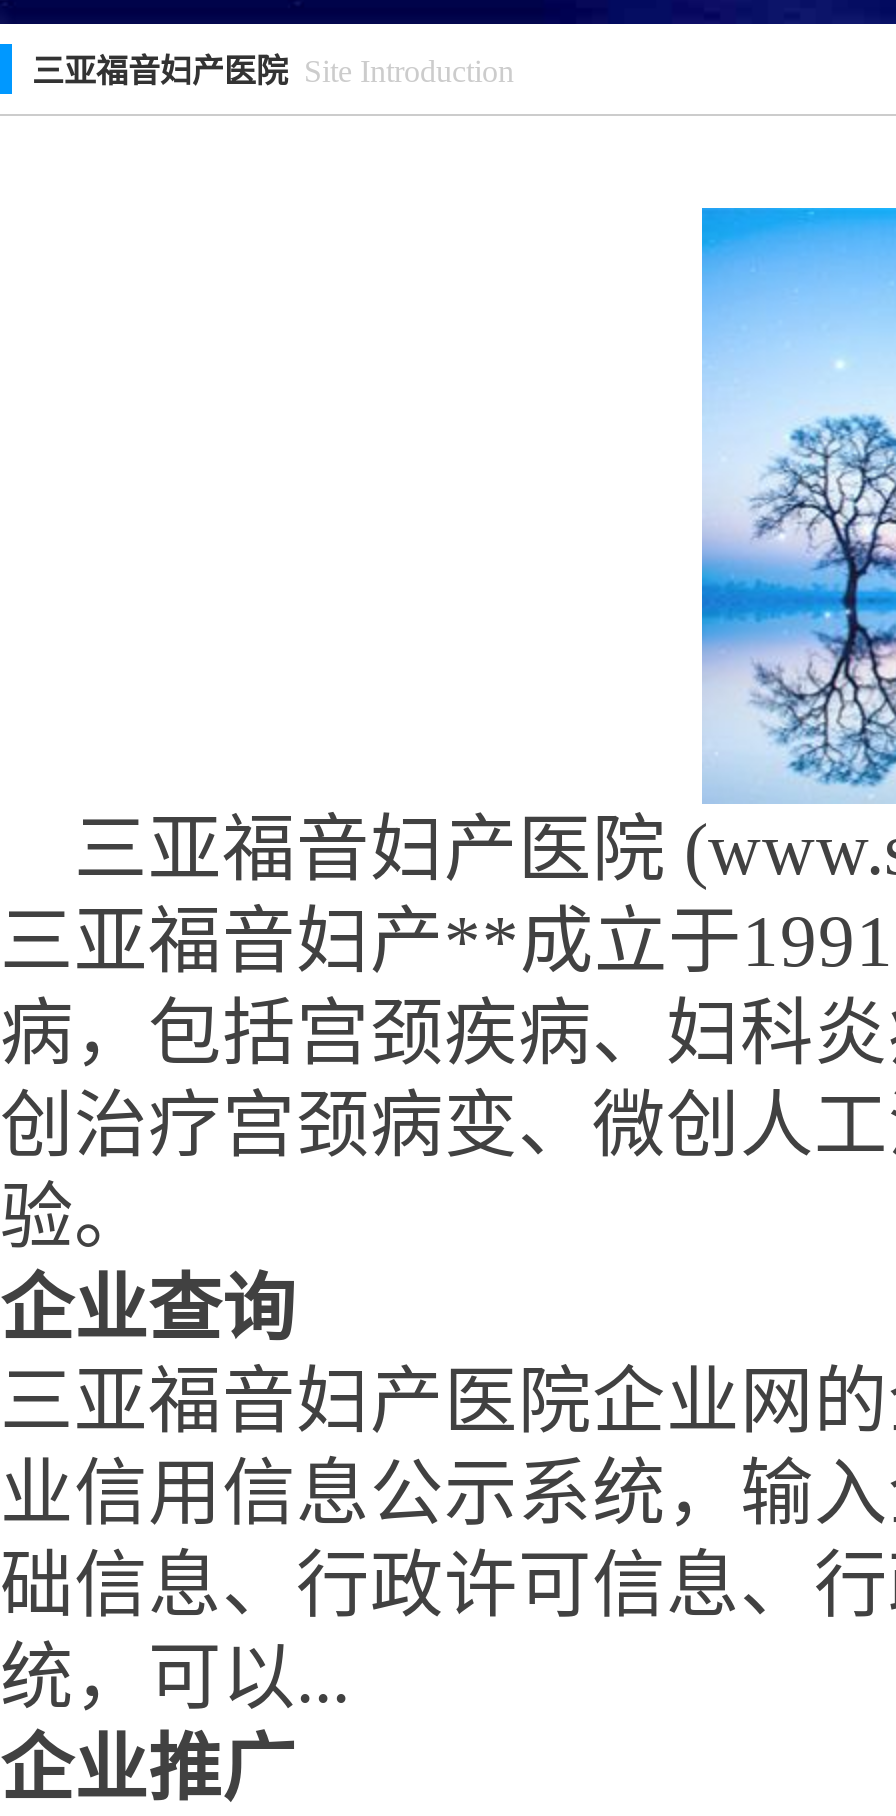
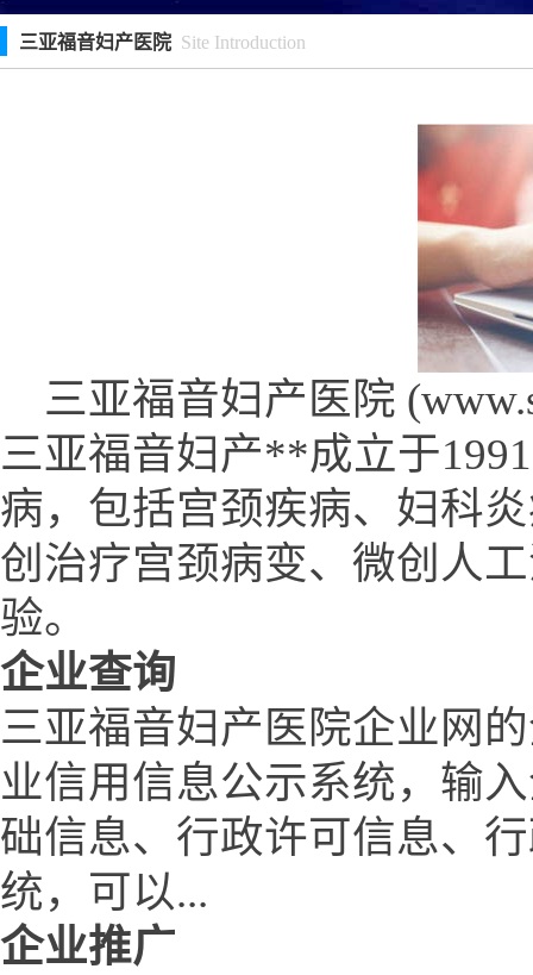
- [image]
+ [image]
